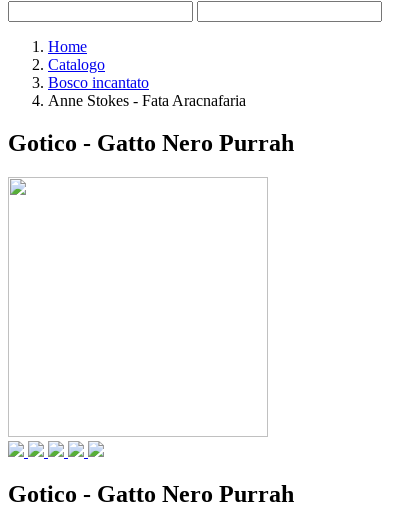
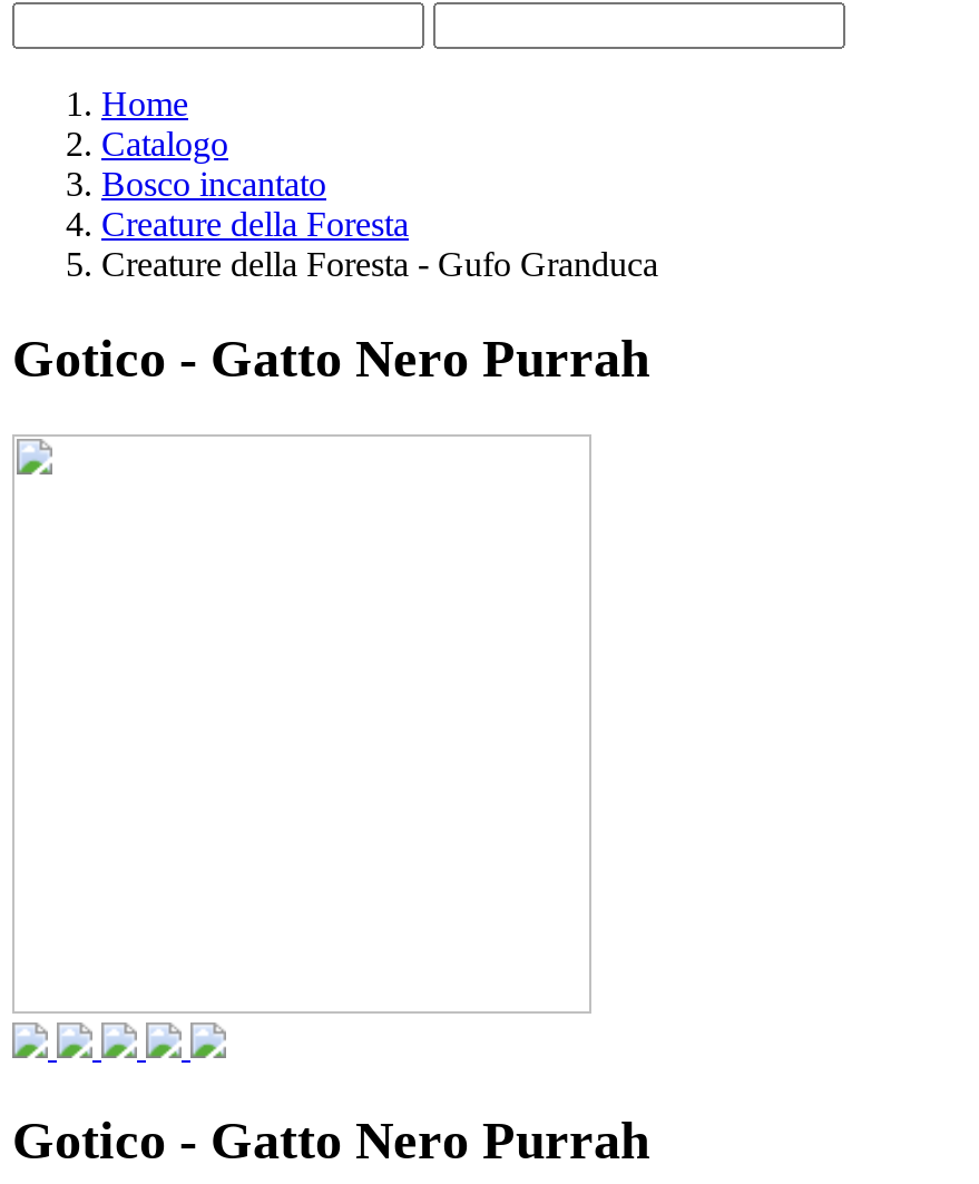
- Anne Stokes - Fata Aracnafaria
+ Creature della Foresta
+ Creature della Foresta - Gufo Granduca
